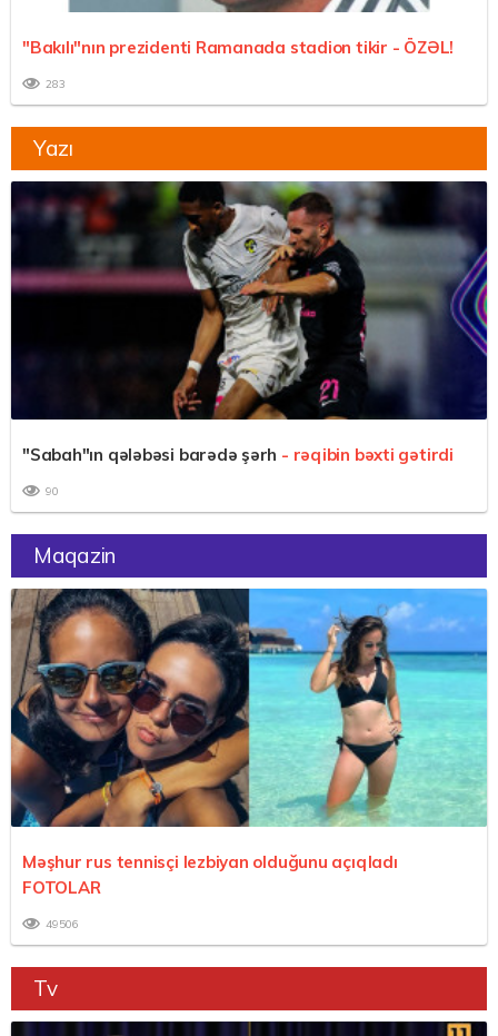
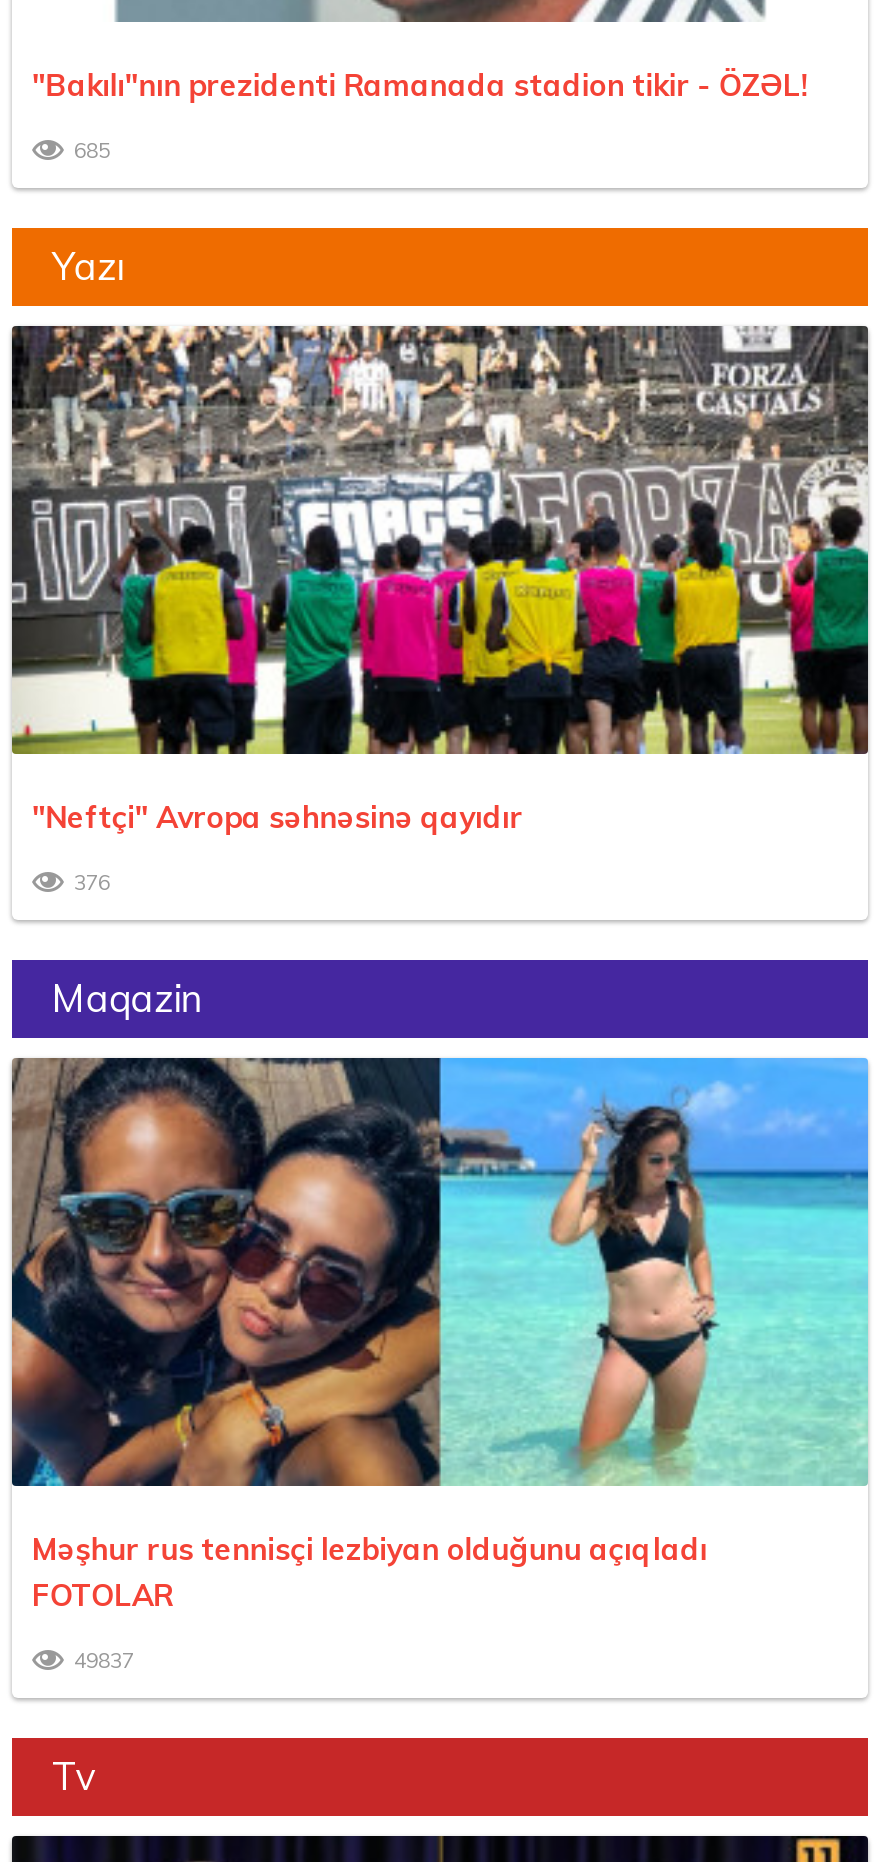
- 283
+ 685

- [image]
- "Sabah"ın qələbəsi barədə şərh - rəqibin bəxti gətirdi
+ [image]
+ "Neftçi" Avropa səhnəsinə qayıdır

- 90
+ 376

- 49506
+ 49837
